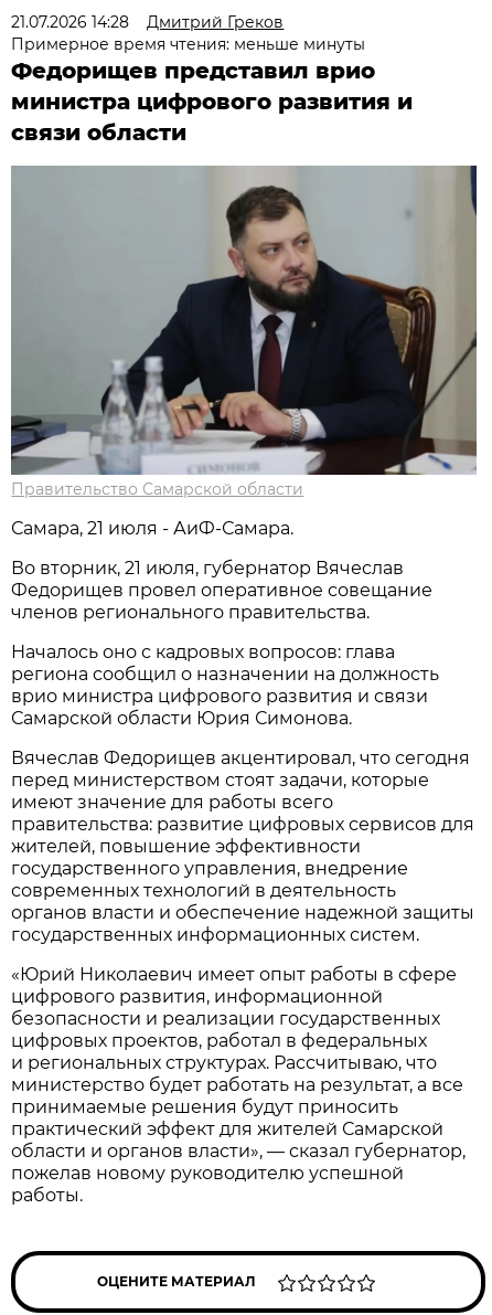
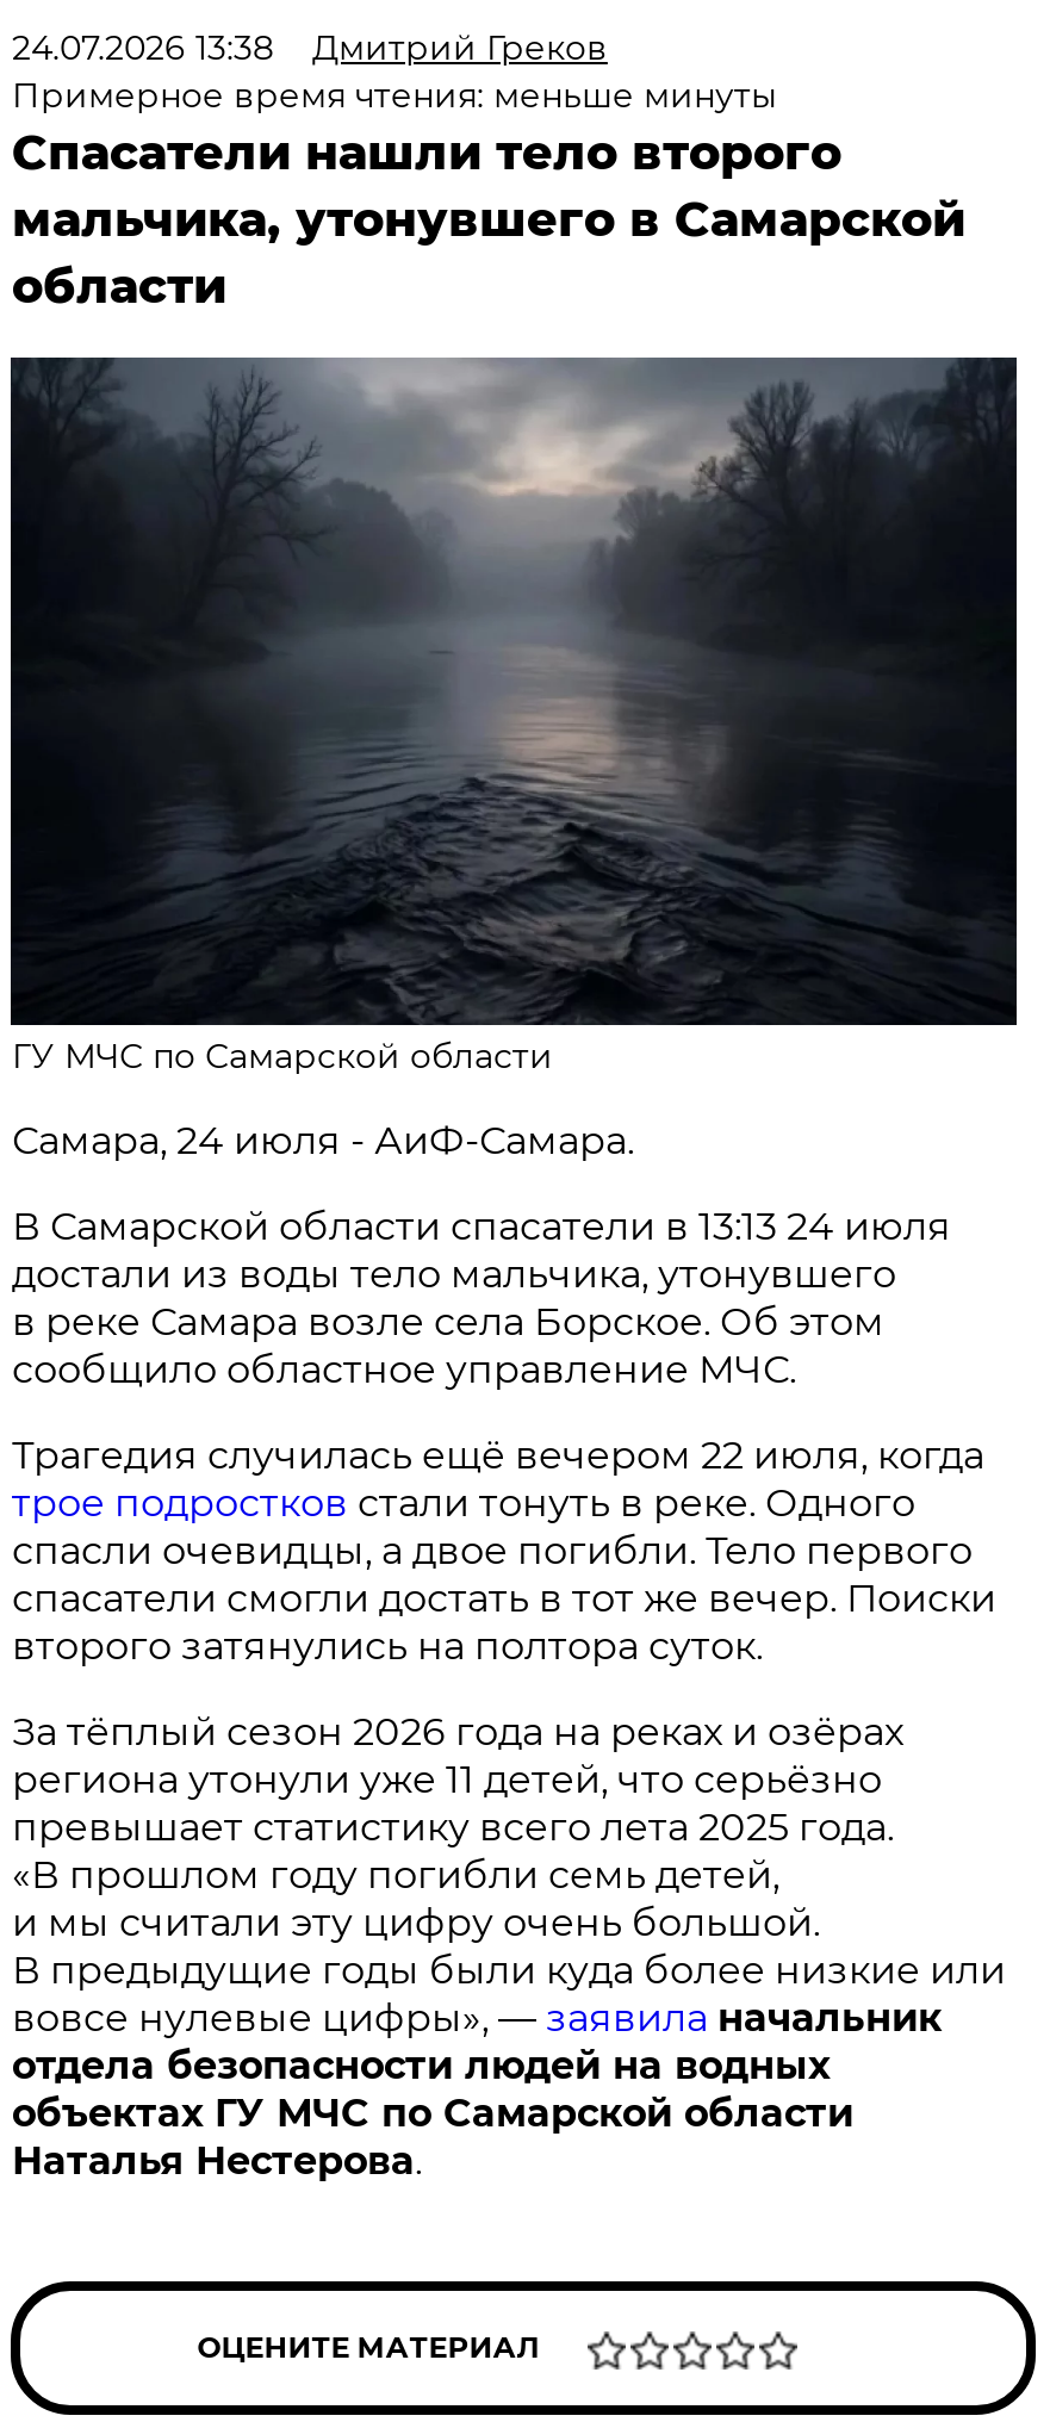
- 21.07.2026 14:28 Дмитрий Греков
+ 24.07.2026 13:38 Дмитрий Греков

- Федорищев представил врио
- министра цифрового развития и
- связи области
+ Спасатели нашли тело второго
+ мальчика, утонувшего в Самарской
+ области

- [image]
- Правительство Самарской области
- Самара, 21 июля - АиФ-Самара.
- Во вторник, 21 июля, губернатор Вячеслав
- Федорищев провел оперативное совещание
- членов регионального правительства.
- Началось оно с кадровых вопросов: глава
- региона сообщил о назначении на должность
- врио министра цифрового развития и связи
- Самарской области Юрия Симонова.
- Вячеслав Федорищев акцентировал, что сегодня
- перед министерством стоят задачи, которые
- имеют значение для работы всего
- правительства: развитие цифровых сервисов для
- жителей, повышение эффективности
- государственного управления, внедрение
- современных технологий в деятельность
- органов власти и обеспечение надежной защиты
- государственных информационных систем.
- «Юрий Николаевич имеет опыт работы в сфере
- цифрового развития, информационной
- безопасности и реализации государственных
- цифровых проектов, работал в федеральных
- и региональных структурах. Рассчитываю, что
- министерство будет работать на результат, а все
- принимаемые решения будут приносить
- практический эффект для жителей Самарской
- области и органов власти», — сказал губернатор,
- пожелав новому руководителю успешной
- работы.
+ [image]
+ ГУ МЧС по Самарской области
+ Самара, 24 июля - АиФ-Самара.
+ В Самарской области спасатели в 13:13 24 июля
+ достали из воды тело мальчика, утонувшего
+ в реке Самара возле села Борское. Об этом
+ сообщило областное управление МЧС.
+ Трагедия случилась ещё вечером 22 июля, когда
+ трое подростков стали тонуть в реке. Одного
+ спасли очевидцы, а двое погибли. Тело первого
+ спасатели смогли достать в тот же вечер. Поиски
+ второго затянулись на полтора суток.
+ За тёплый сезон 2026 года на реках и озёрах
+ региона утонули уже 11 детей, что серьёзно
+ превышает статистику всего лета 2025 года.
+ «В прошлом году погибли семь детей,
+ и мы считали эту цифру очень большой.
+ В предыдущие годы были куда более низкие или
+ вовсе нулевые цифры», — заявила начальник
+ отдела безопасности людей на водных
+ объектах ГУ МЧС по Самарской области
+ Наталья Нестерова.
